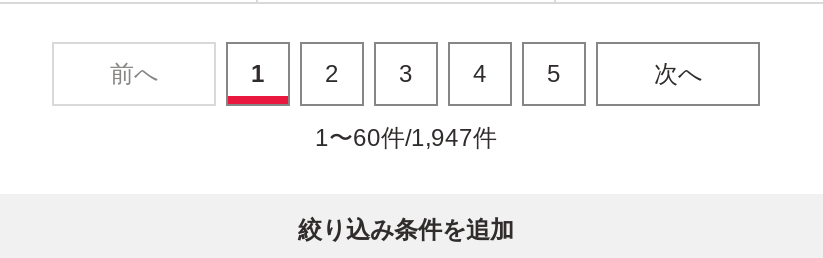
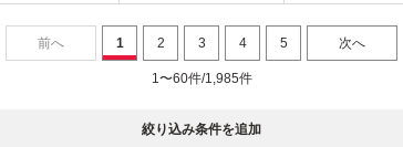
- 1〜60件/1,947件
+ 1〜60件/1,985件
